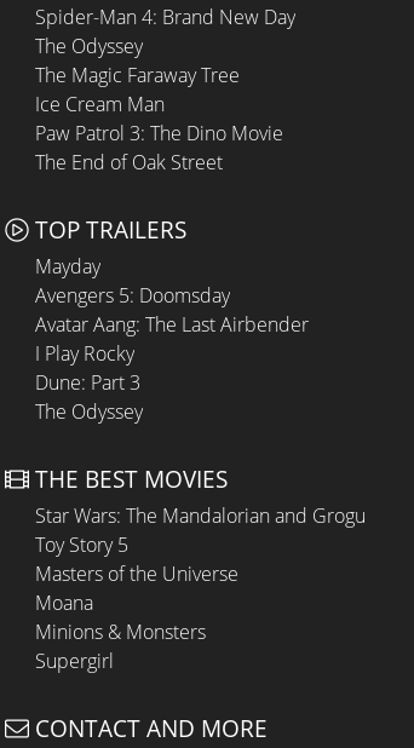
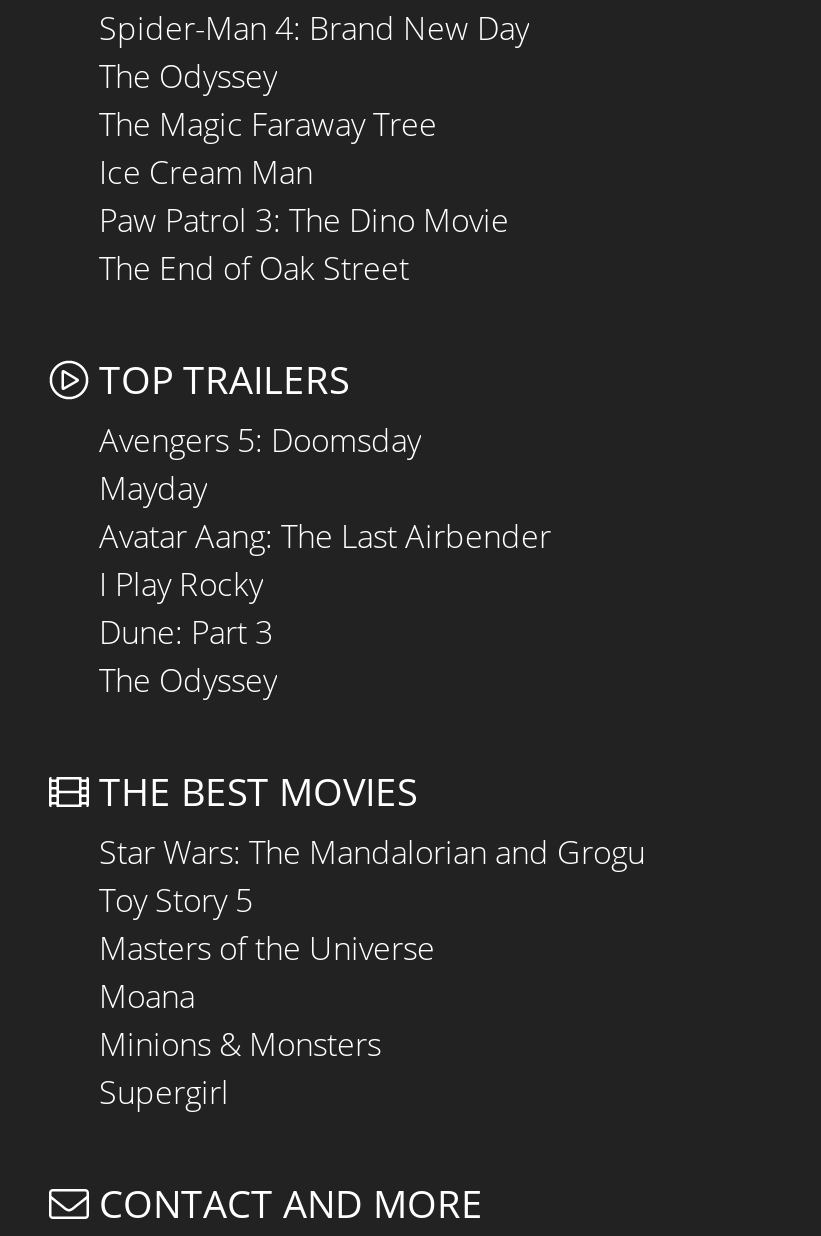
moved down: Mayday

moved up: Avengers 5: Doomsday
